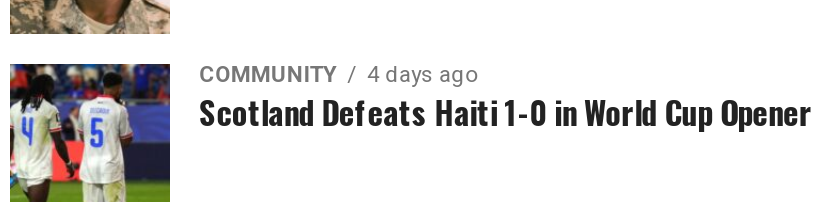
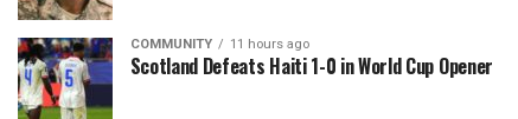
- COMMUNITY 4 days ago
+ COMMUNITY 11 hours ago
